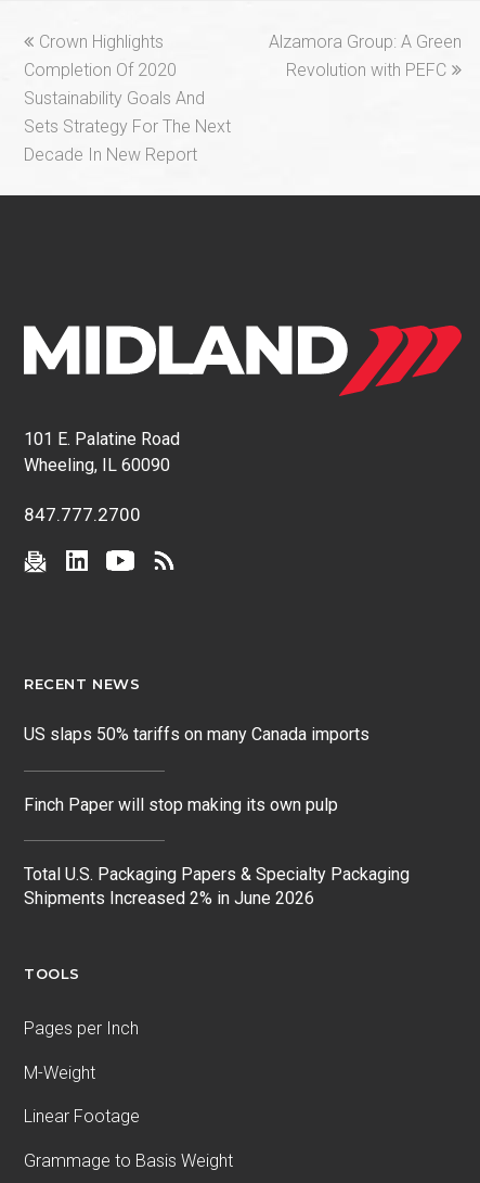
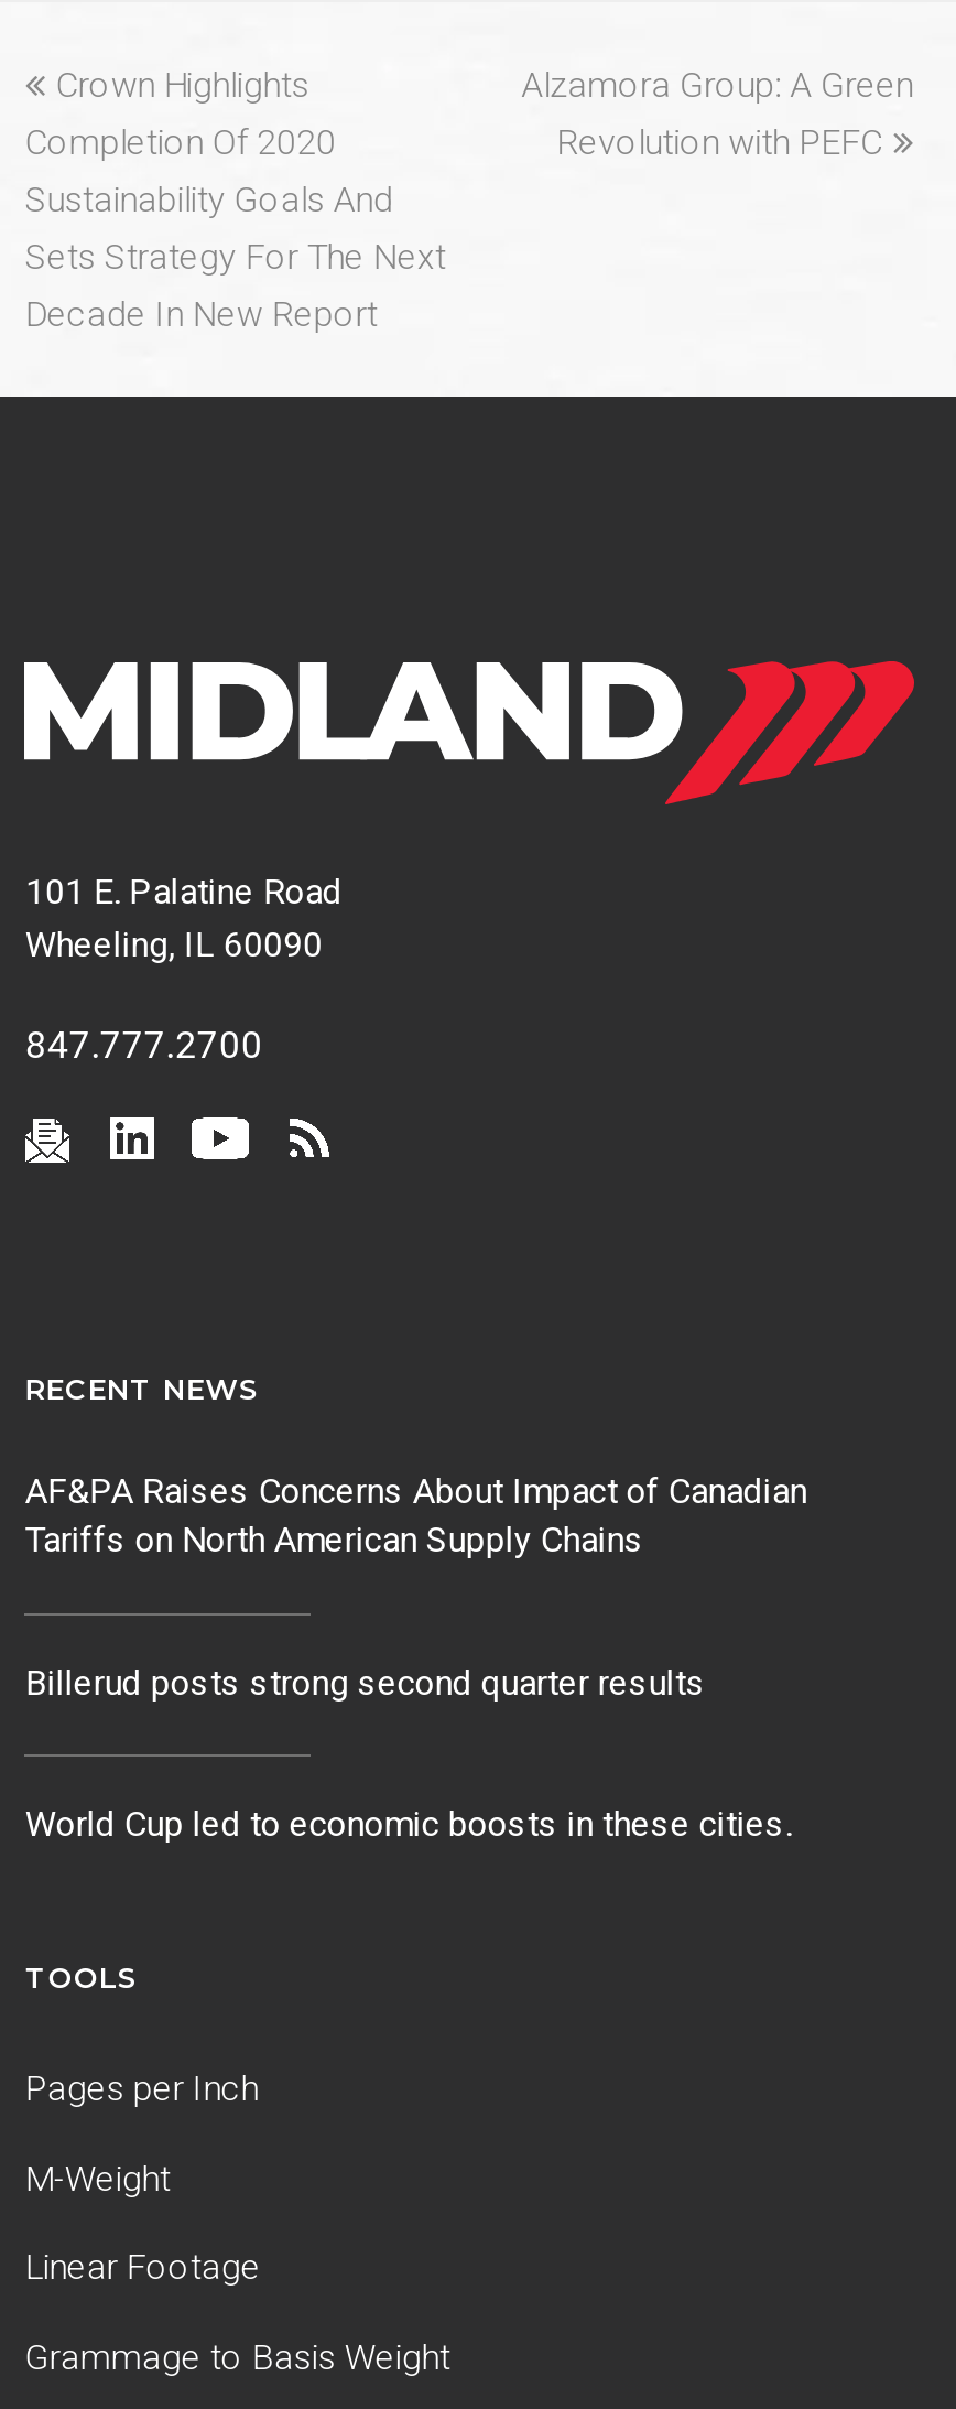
- US slaps 50% tariffs on many Canada imports
+ AF&PA Raises Concerns About Impact of Canadian
+ Tariffs on North American Supply Chains

- Finch Paper will stop making its own pulp
+ Billerud posts strong second quarter results

- Total U.S. Packaging Papers & Specialty Packaging
- Shipments Increased 2% in June 2026
+ World Cup led to economic boosts in these cities.
